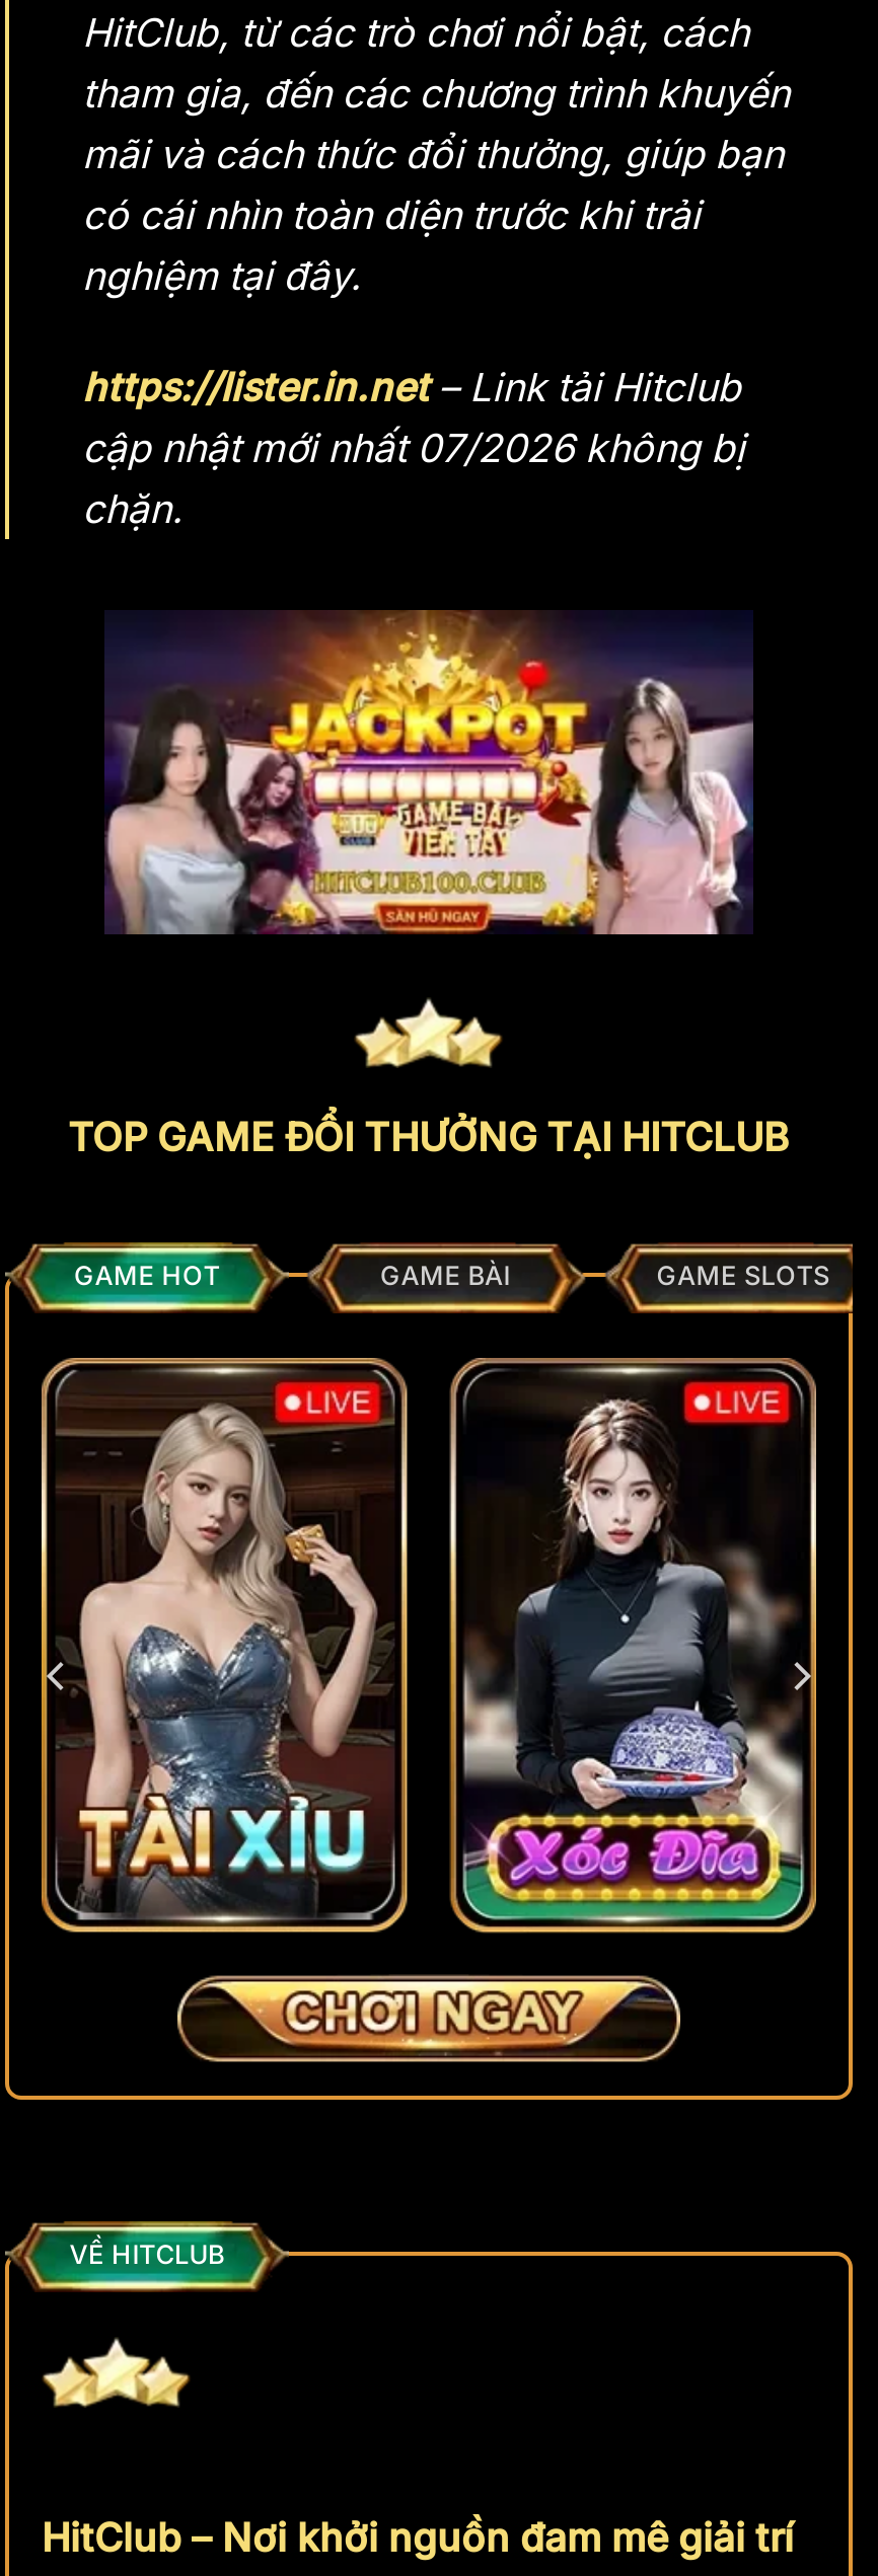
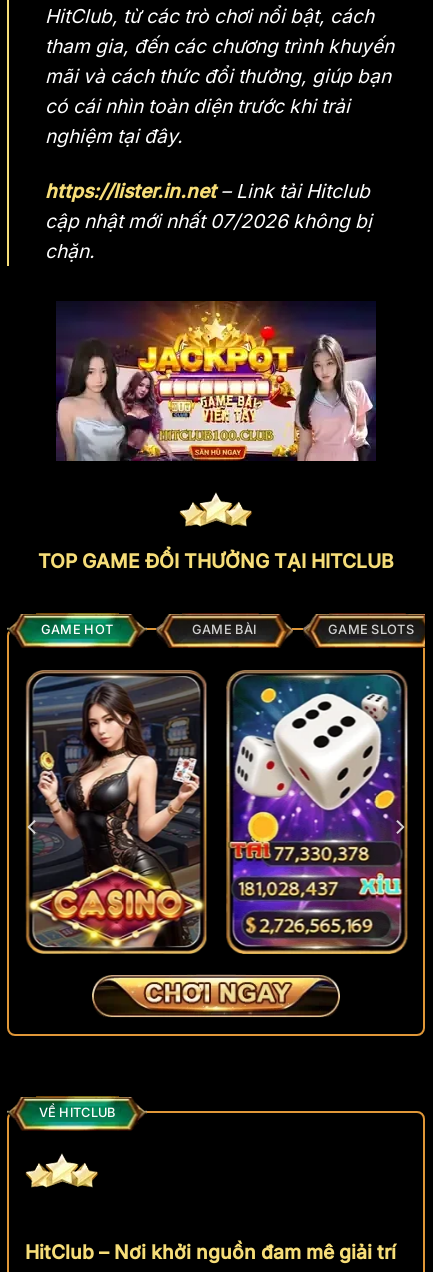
- [image]
+ [image]

- [image]
+ [image]
